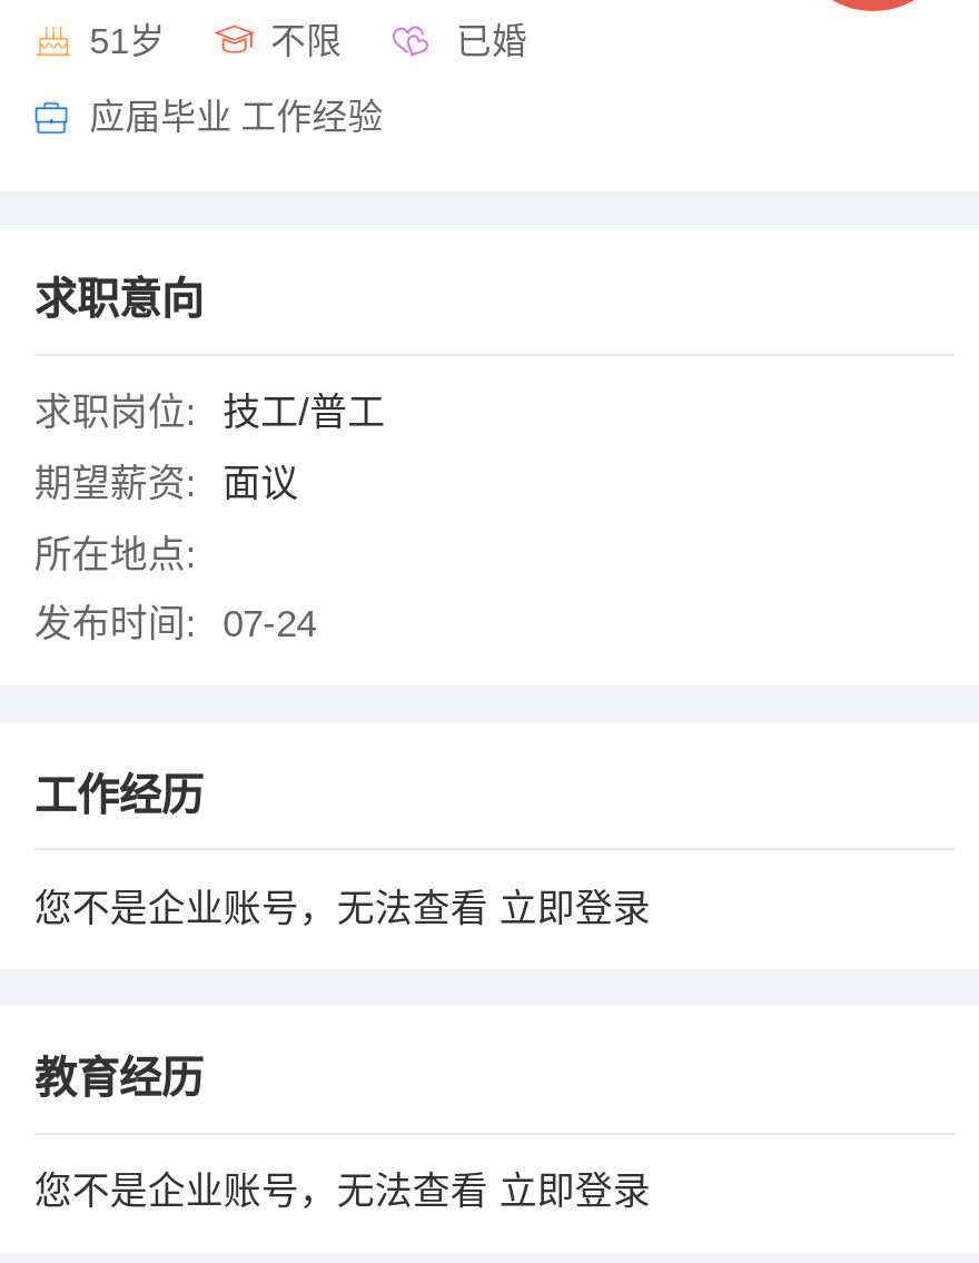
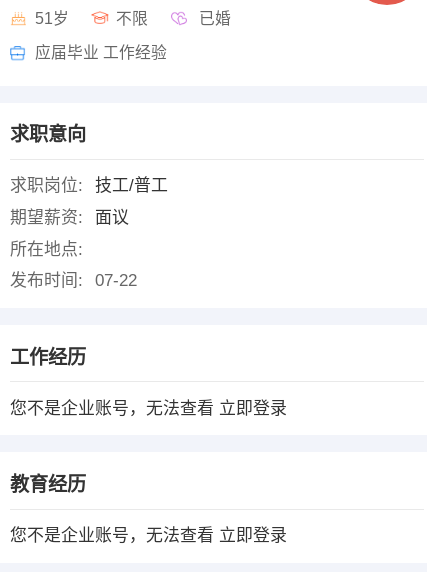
- 发布时间: 07-24
+ 发布时间: 07-22
